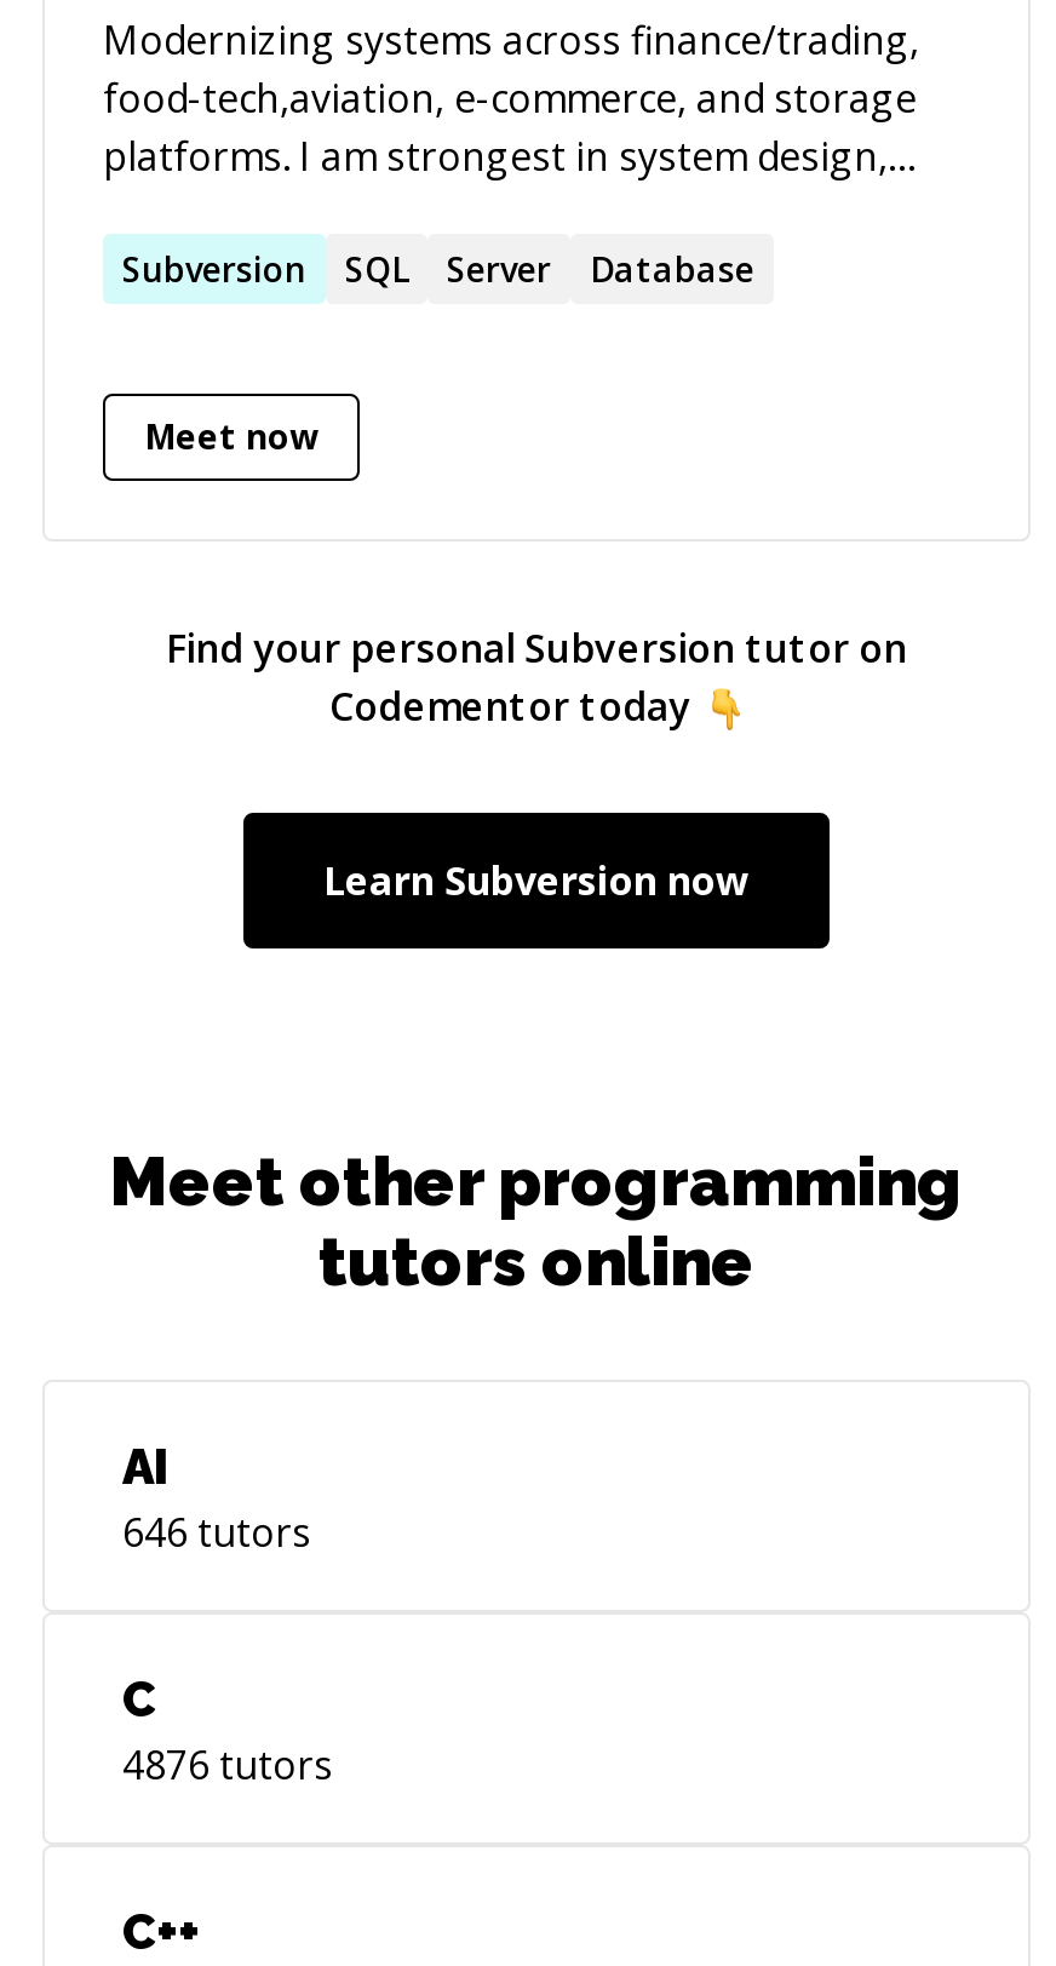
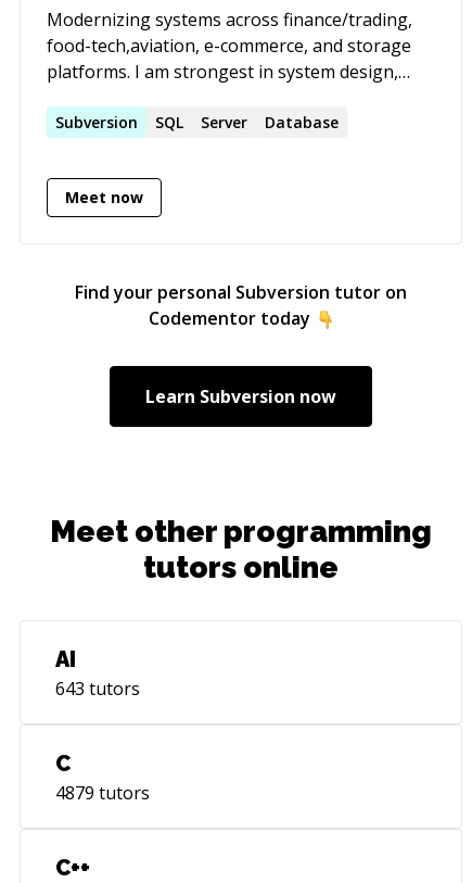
- 646 tutors
+ 643 tutors

- 4876 tutors
+ 4879 tutors
